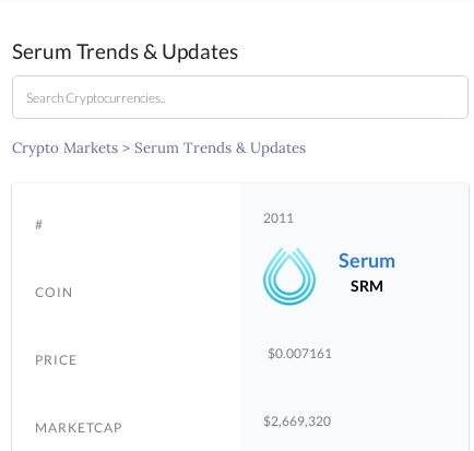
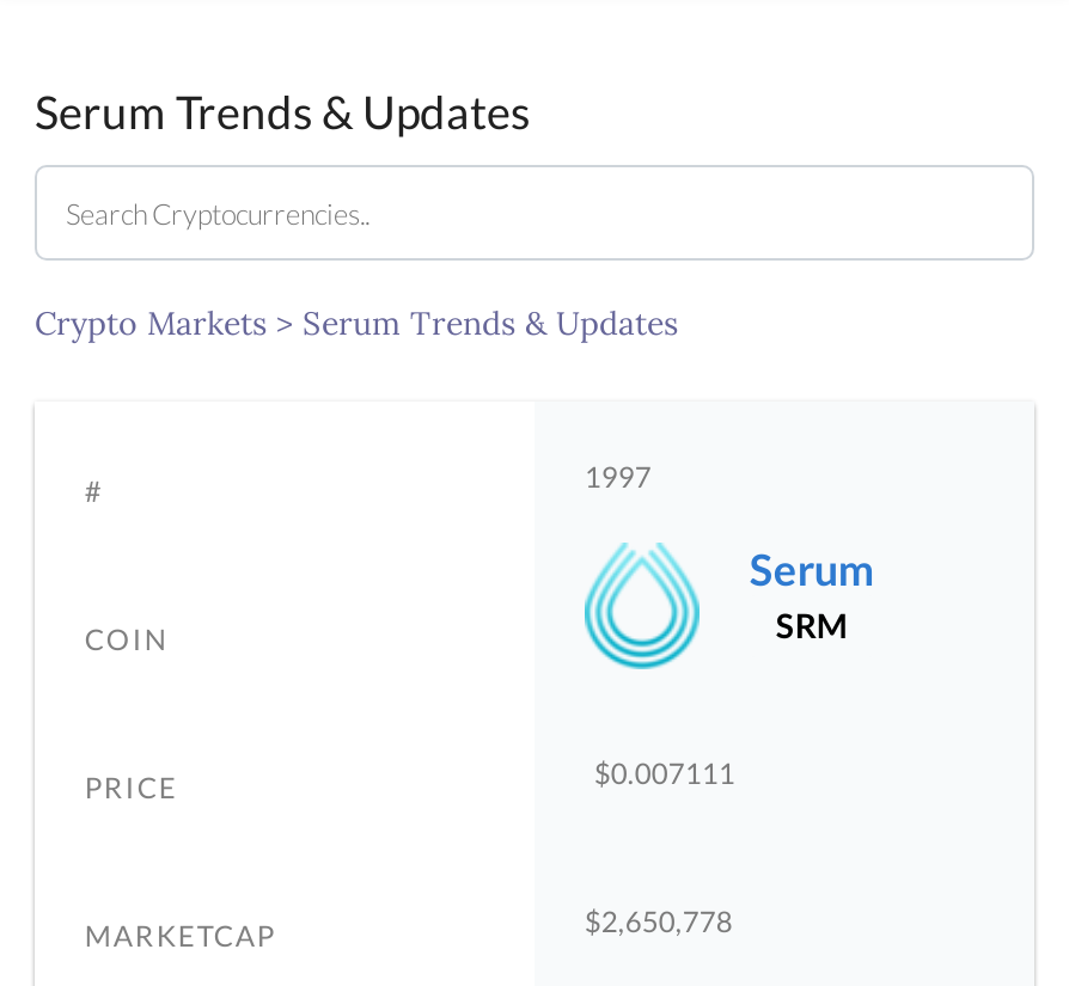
- 2011
+ 1997

- $0.007161
+ $0.007111

- $2,669,320
+ $2,650,778
